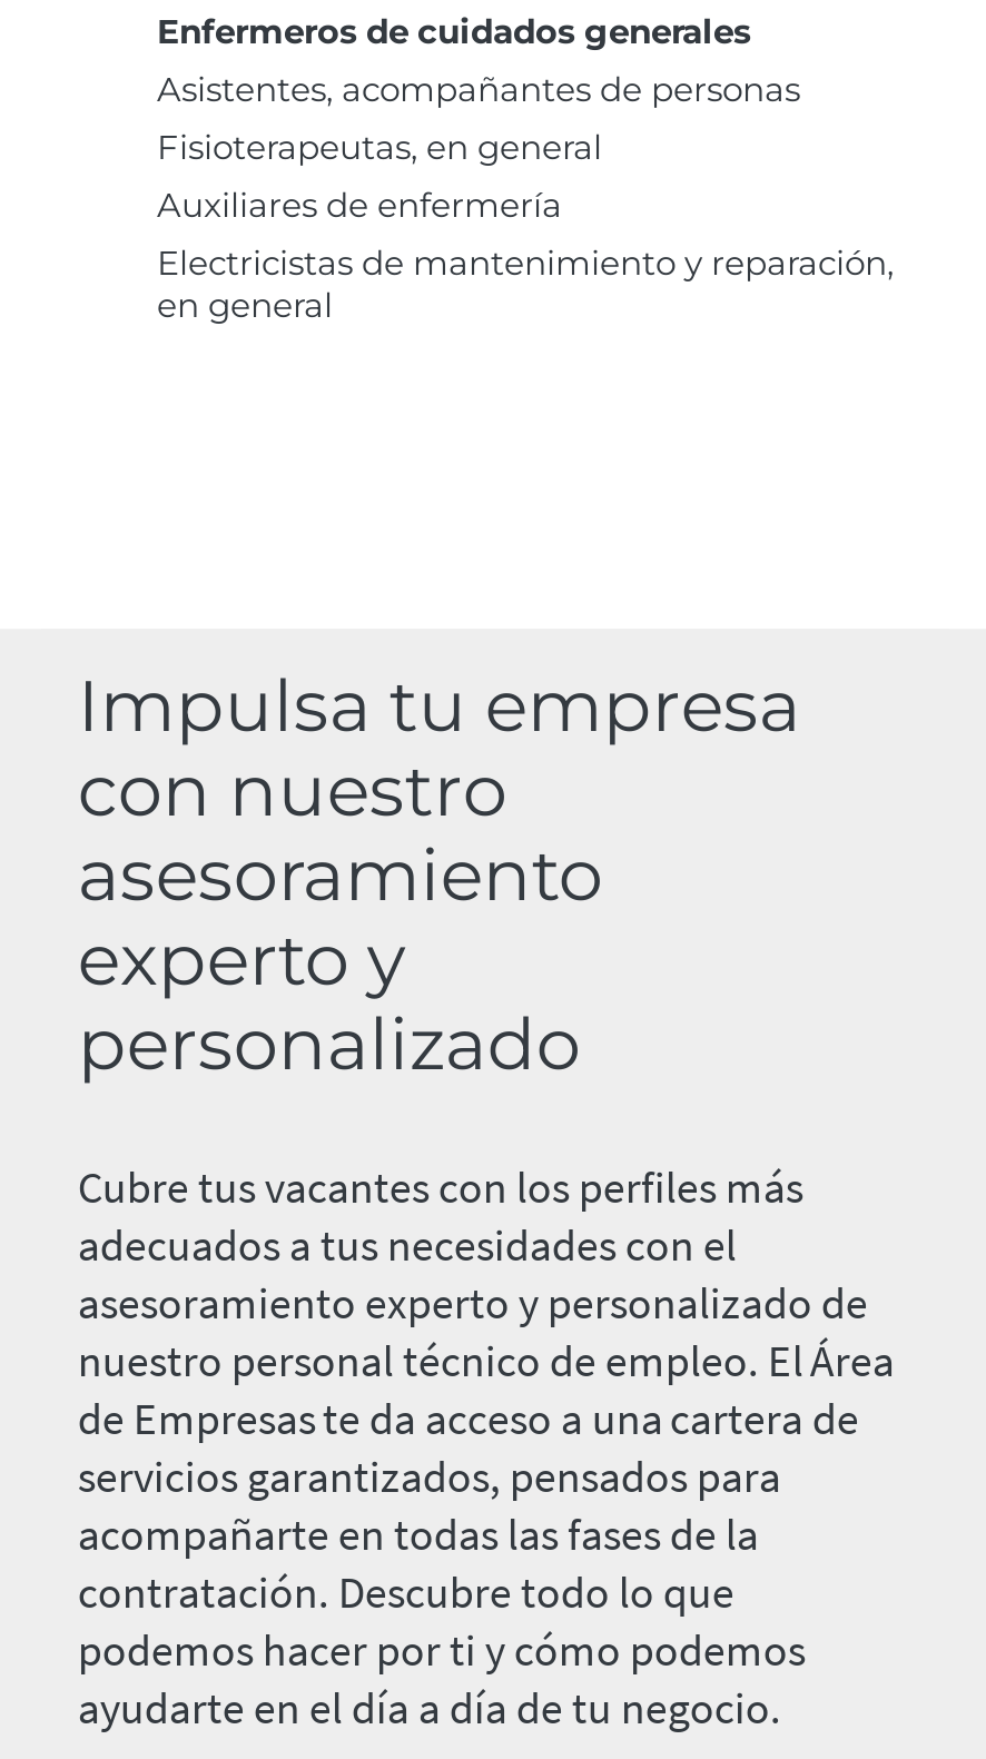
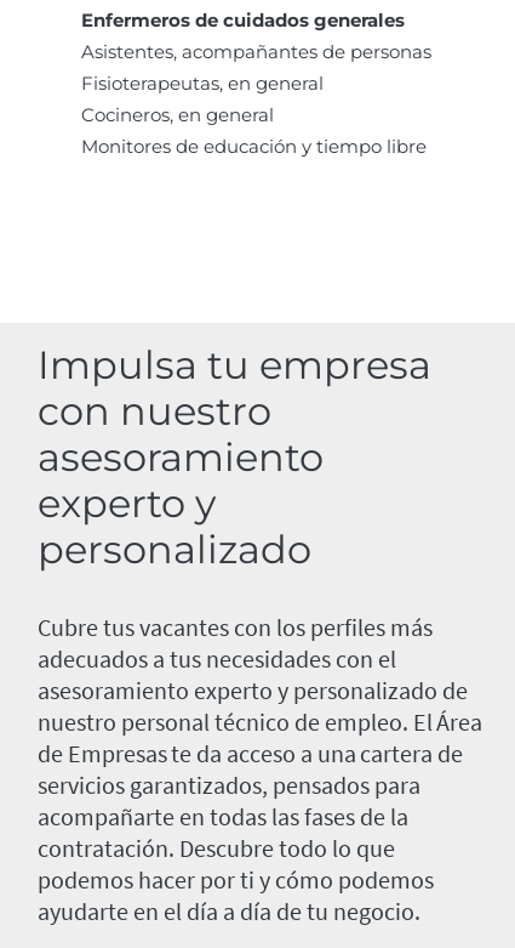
- Auxiliares de enfermería
- Electricistas de mantenimiento y reparación,
- en general
+ Cocineros, en general
+ Monitores de educación y tiempo libre
